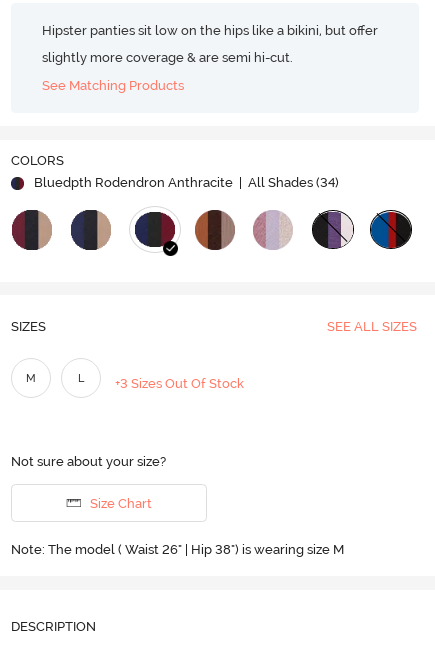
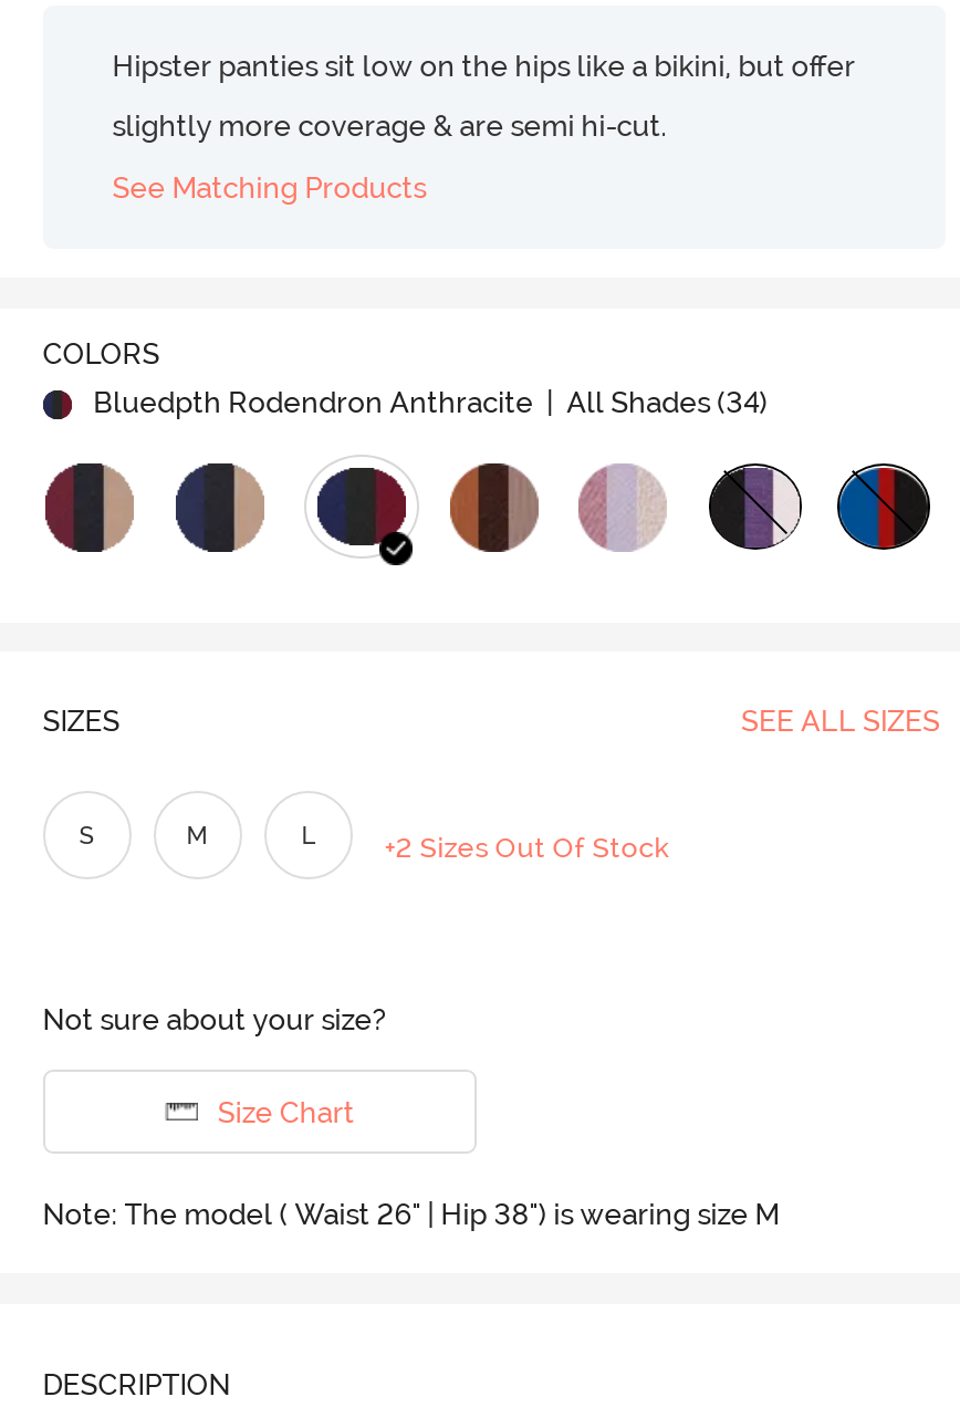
- +3 Sizes Out Of Stock
+ +2 Sizes Out Of Stock

+ S
